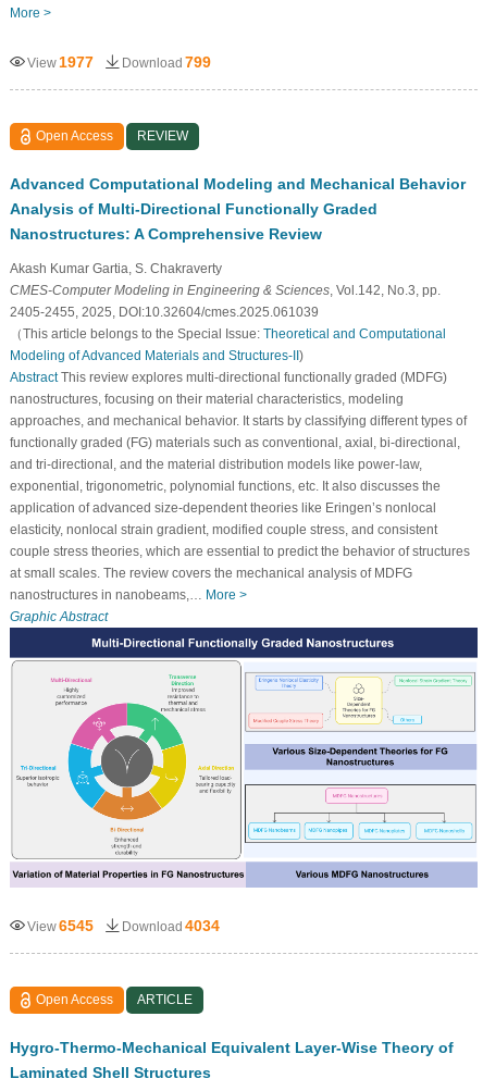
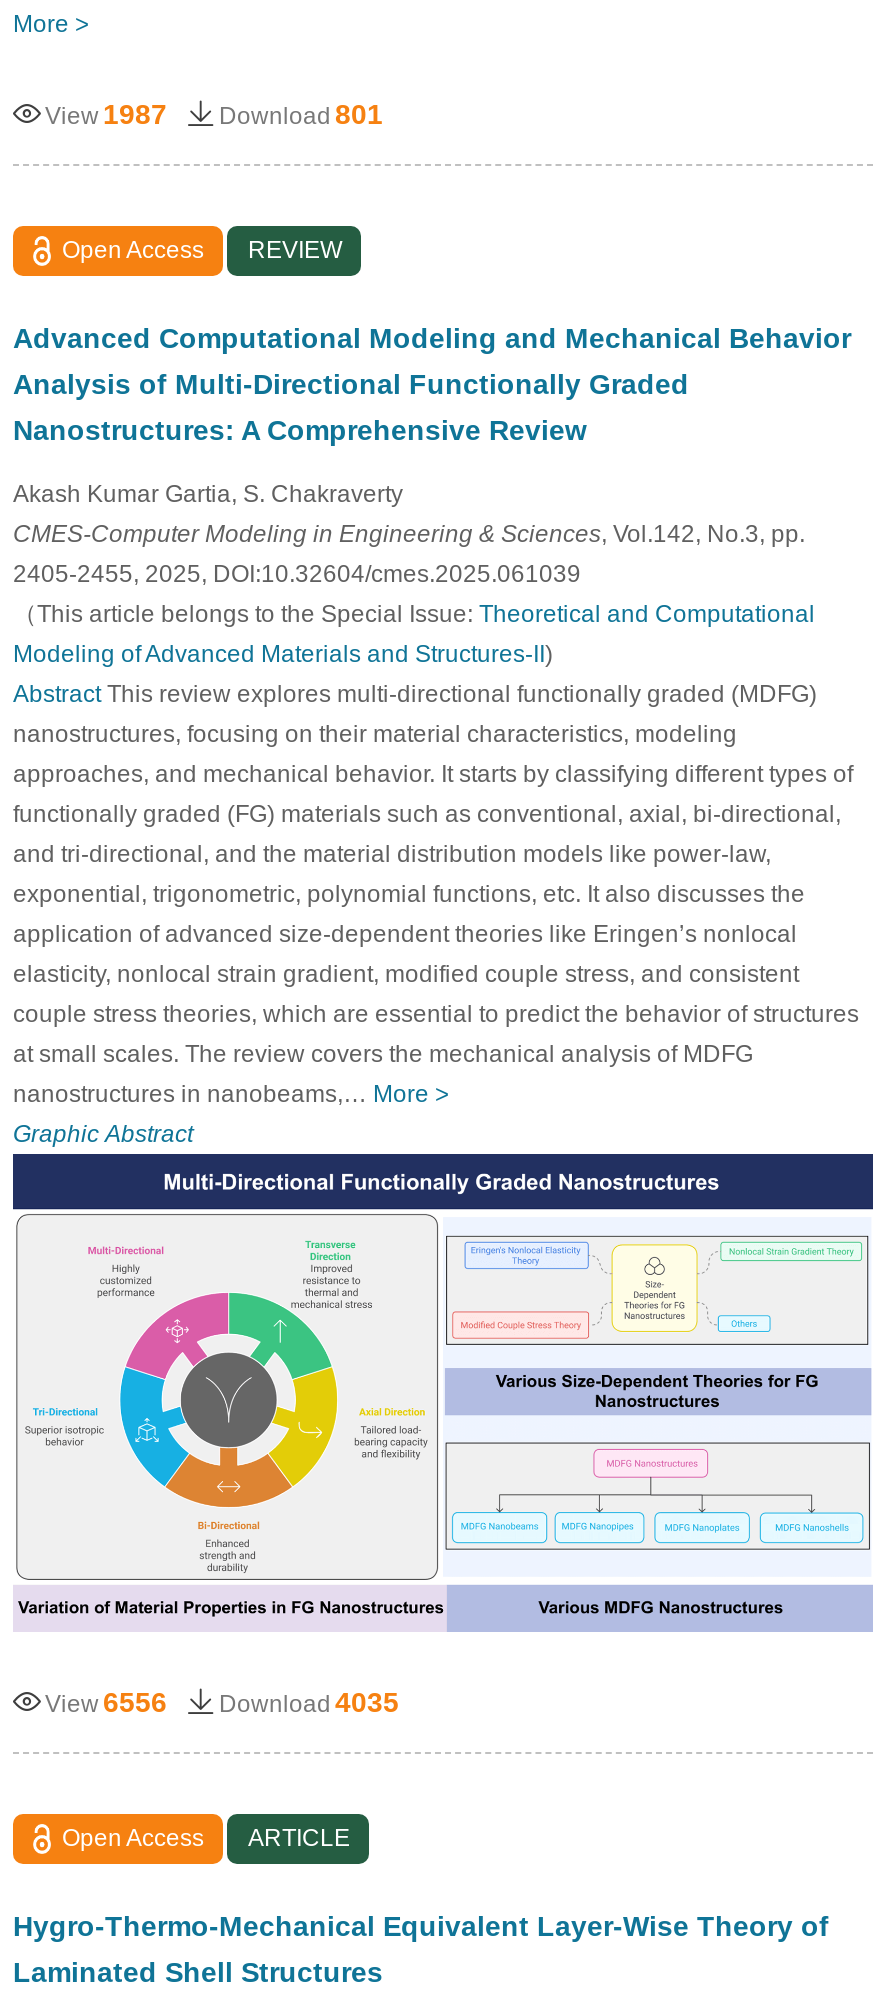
- View 1977
+ View 1987

- Download 799
+ Download 801

- View 6545
+ View 6556

- Download 4034
+ Download 4035
